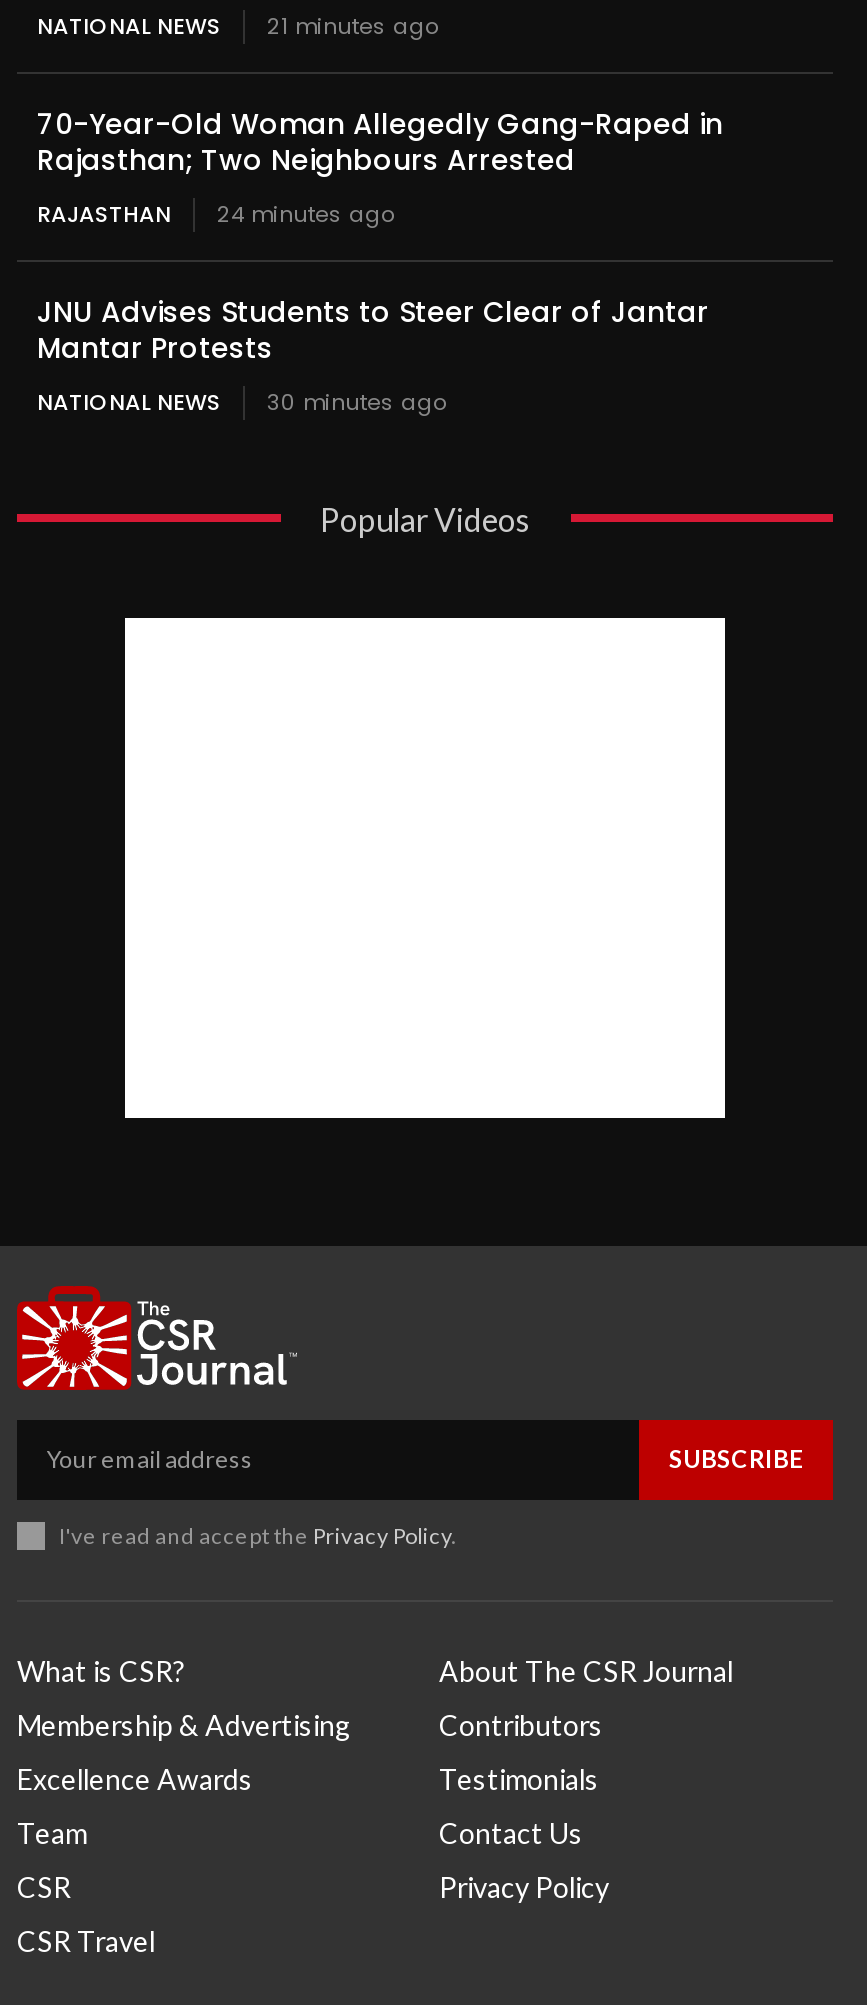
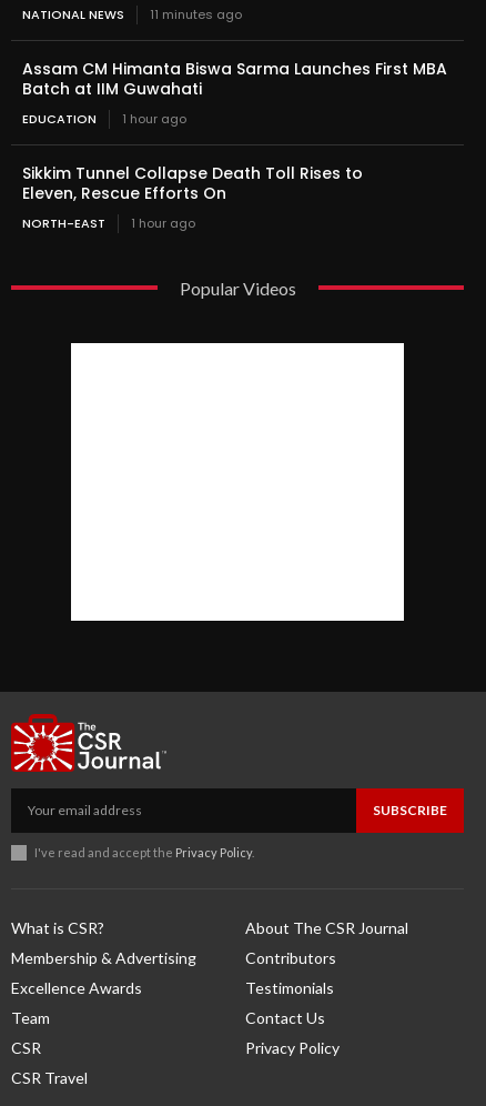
- NATIONAL NEWS 21 minutes ago
+ NATIONAL NEWS 11 minutes ago

- 70-Year-Old Woman Allegedly Gang-Raped in
- Rajasthan; Two Neighbours Arrested
- RAJASTHAN
- 24 minutes ago
+ Assam CM Himanta Biswa Sarma Launches First MBA
+ Batch at IIM Guwahati
+ EDUCATION
+ 1 hour ago

- JNU Advises Students to Steer Clear of Jantar
- Mantar Protests
- NATIONAL NEWS
- 30 minutes ago
+ Sikkim Tunnel Collapse Death Toll Rises to
+ Eleven, Rescue Efforts On
+ NORTH-EAST
+ 1 hour ago
